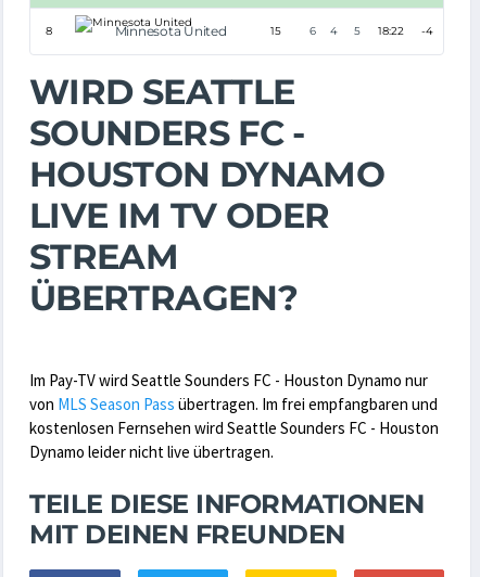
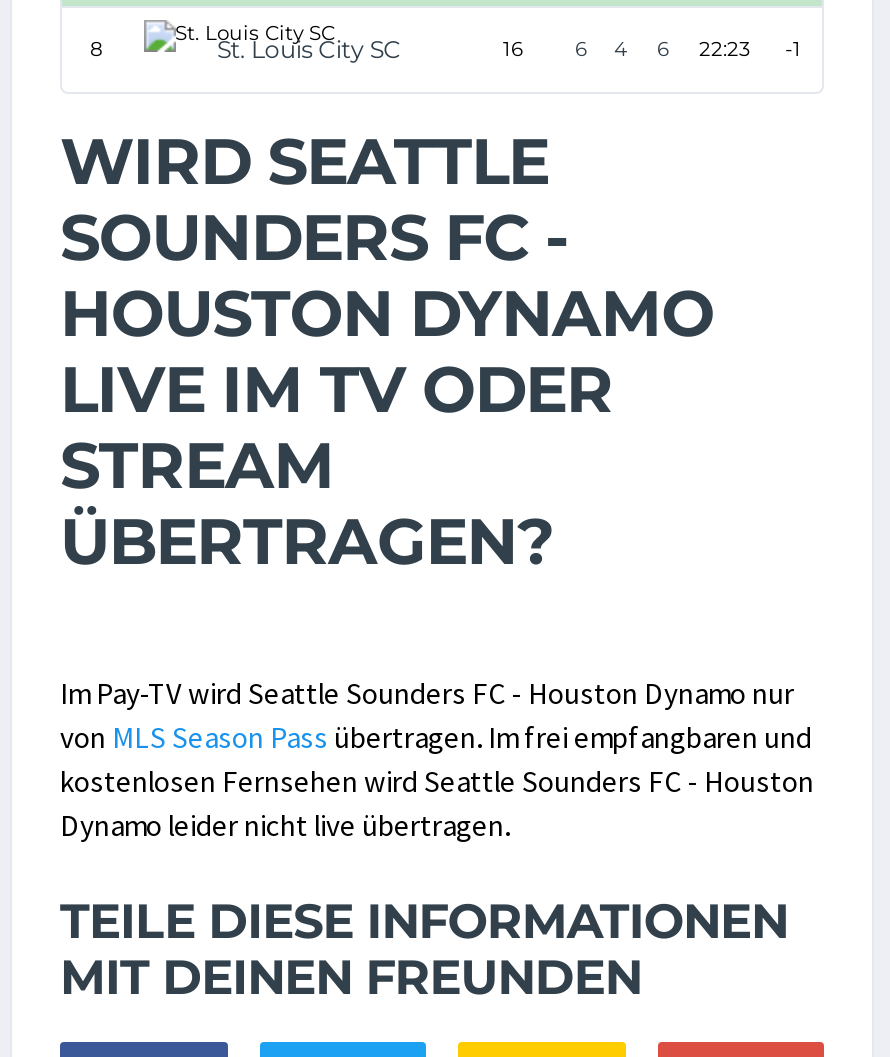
- Minnesota United
- 15
+ St. Louis City SC
+ 16

- 5
+ 6

- 18:22
+ 22:23

- -4
+ -1
